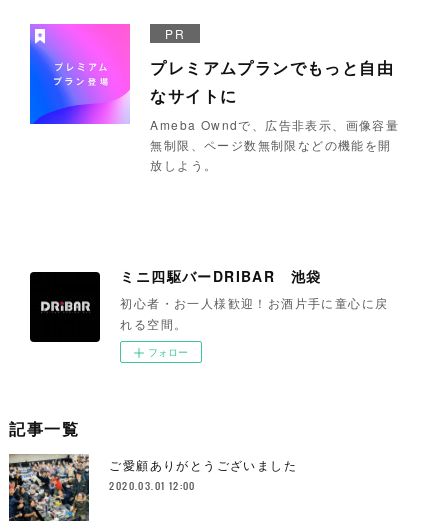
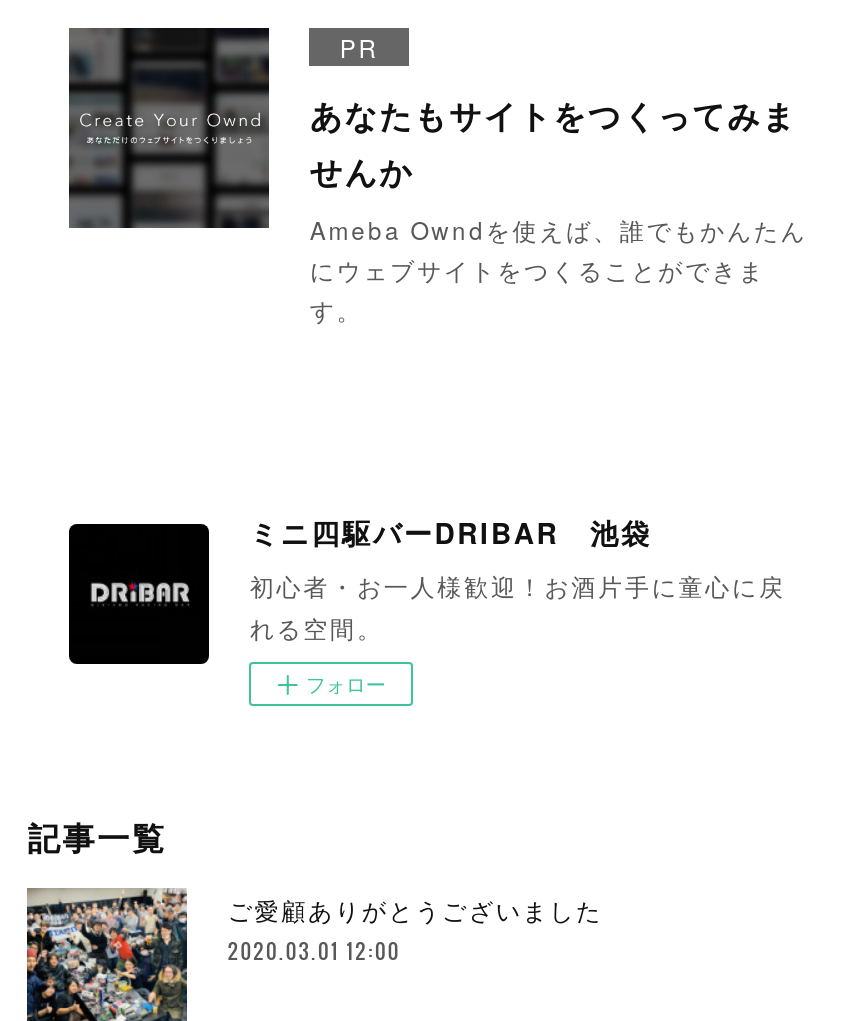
- [image]
- プレミアムプランでもっと自由
- なサイトに
- Ameba Owndで、広告非表示、画像容量
- 無制限、ページ数無制限などの機能を開
- 放しよう。
+ [image]
+ あなたもサイトをつくってみま
+ せんか
+ Ameba Owndを使えば、誰でもかんたん
+ にウェブサイトをつくることができま
+ す。
